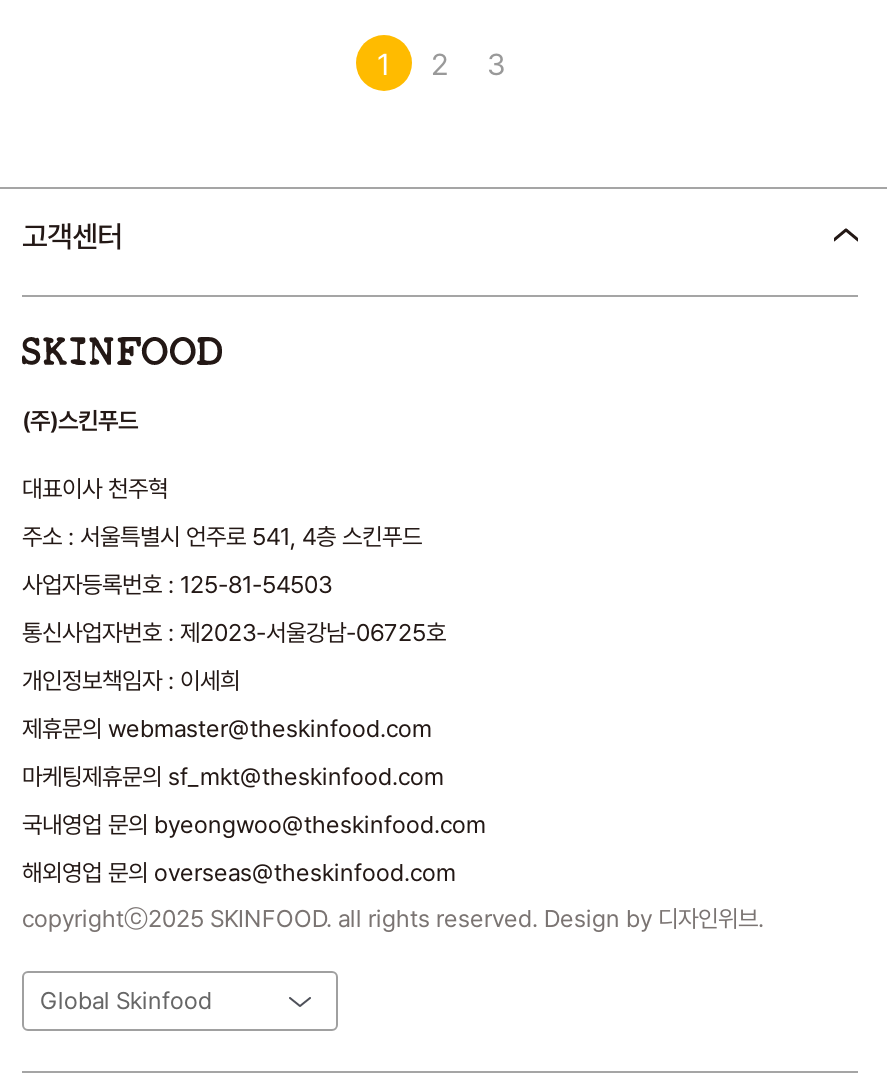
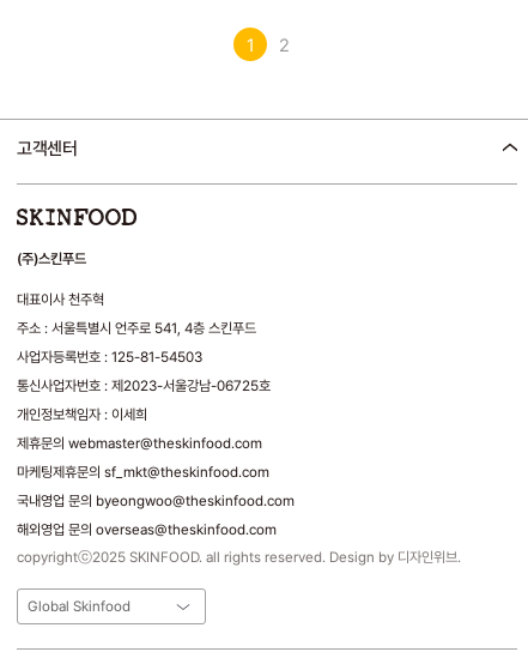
- 3
